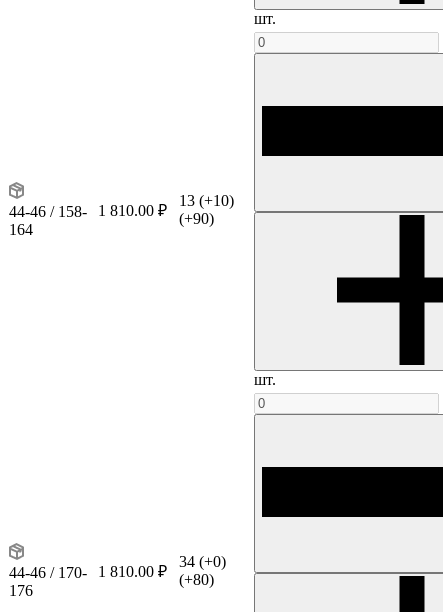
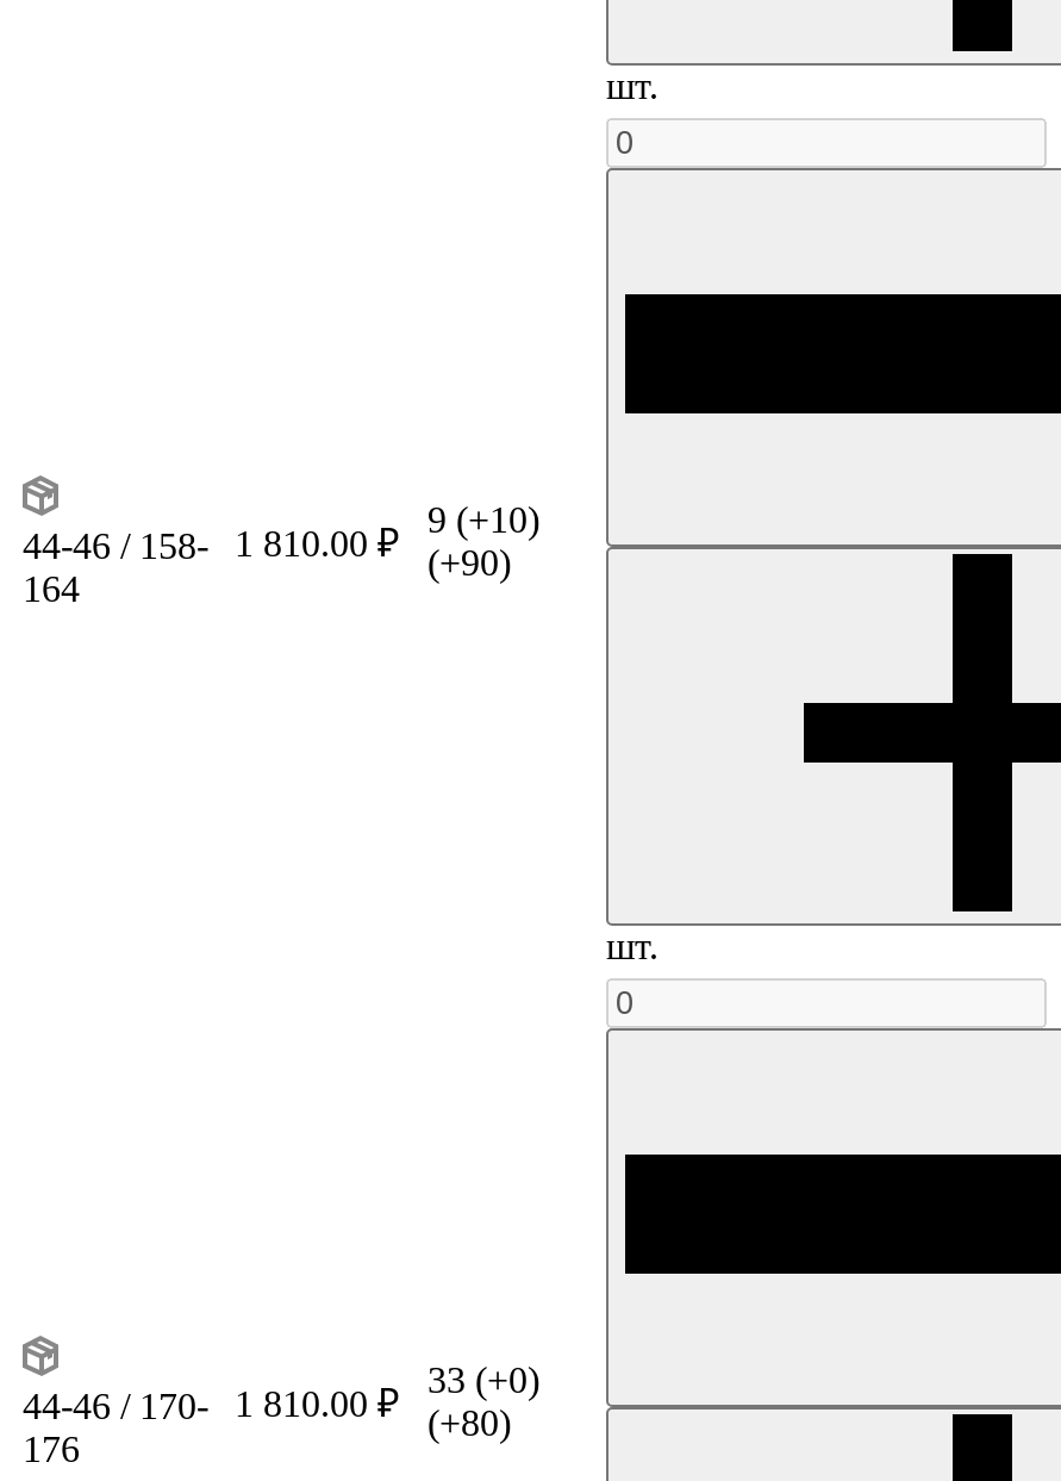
- 13 (+10)
+ 9 (+10)

- 34 (+0)
+ 33 (+0)
